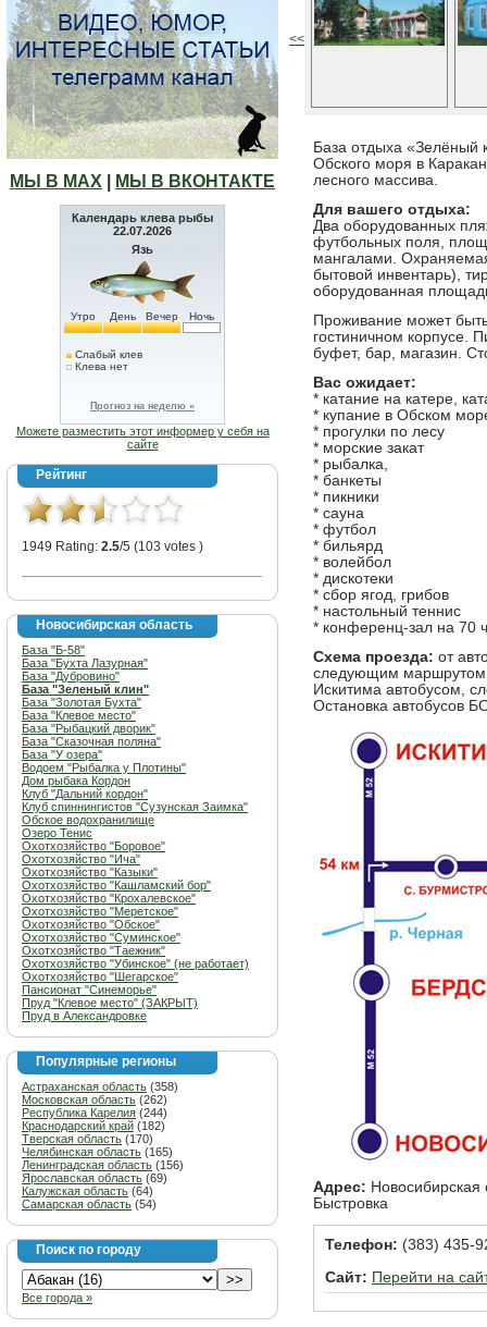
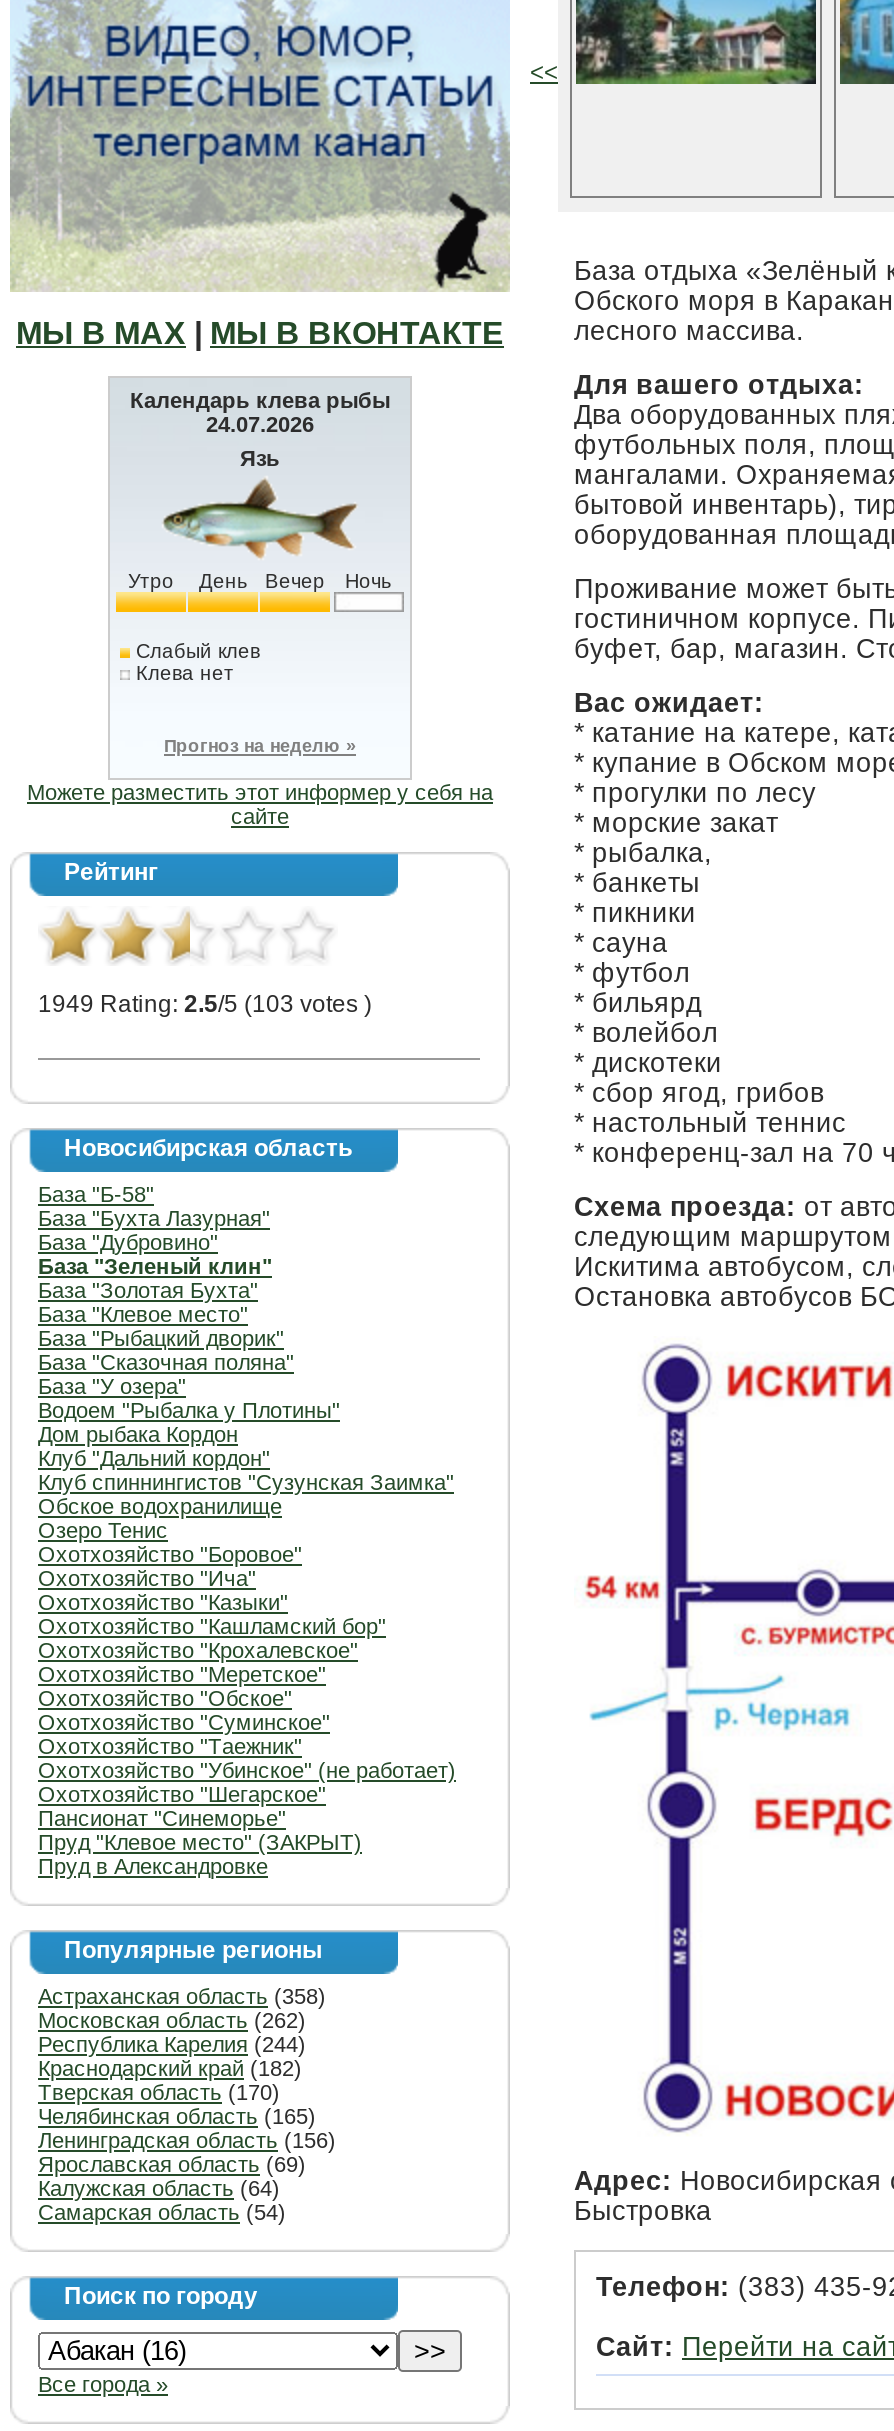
- 22.07.2026
+ 24.07.2026
